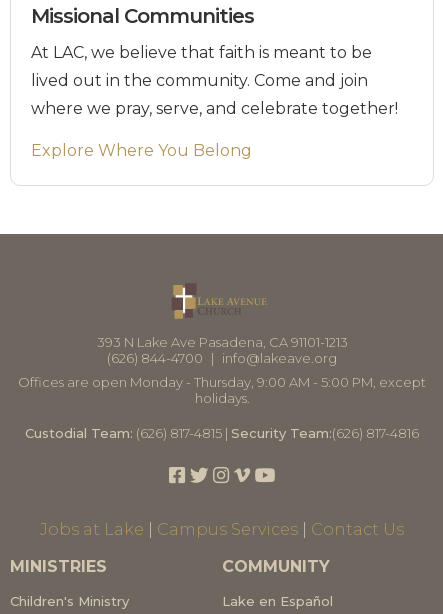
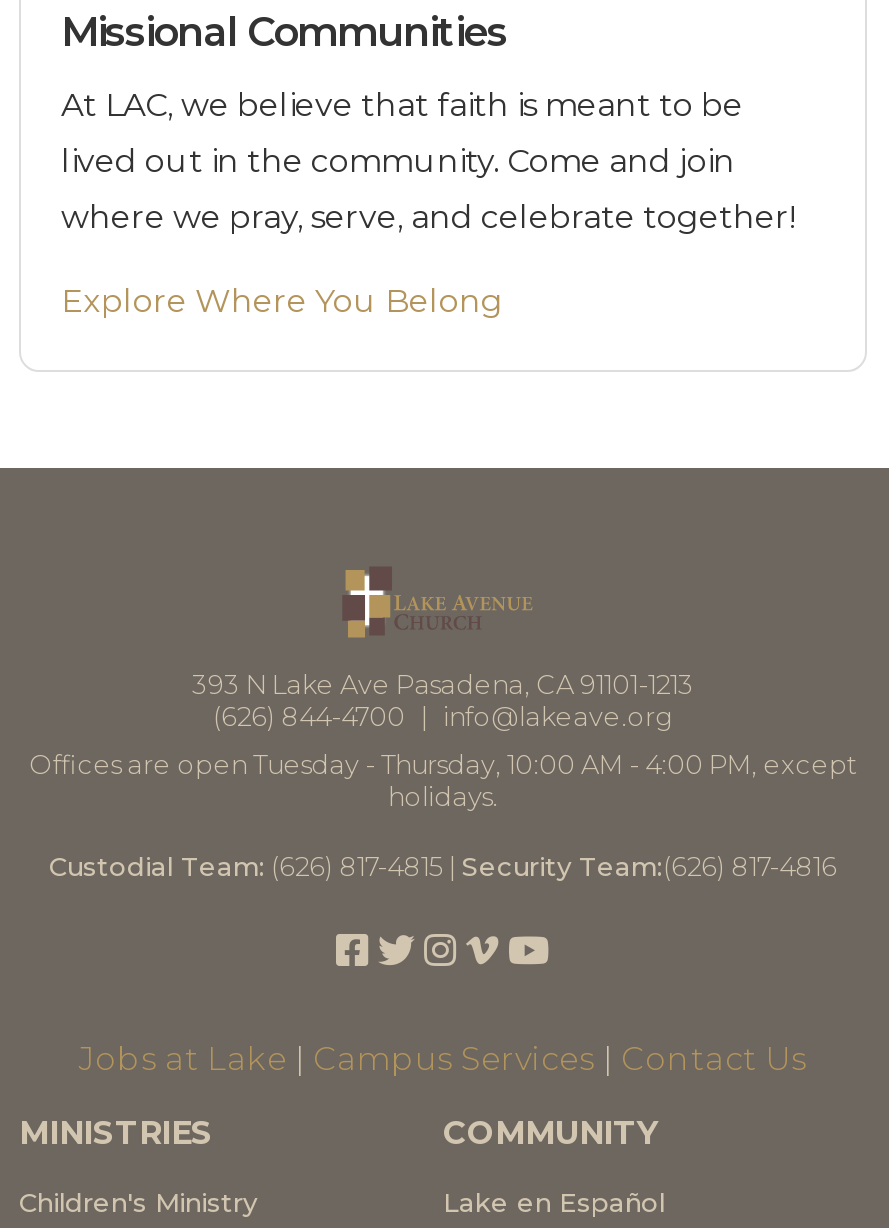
- Offices are open Monday - Thursday, 9:00 AM - 5:00 PM, except
+ Offices are open Tuesday - Thursday, 10:00 AM - 4:00 PM, except
